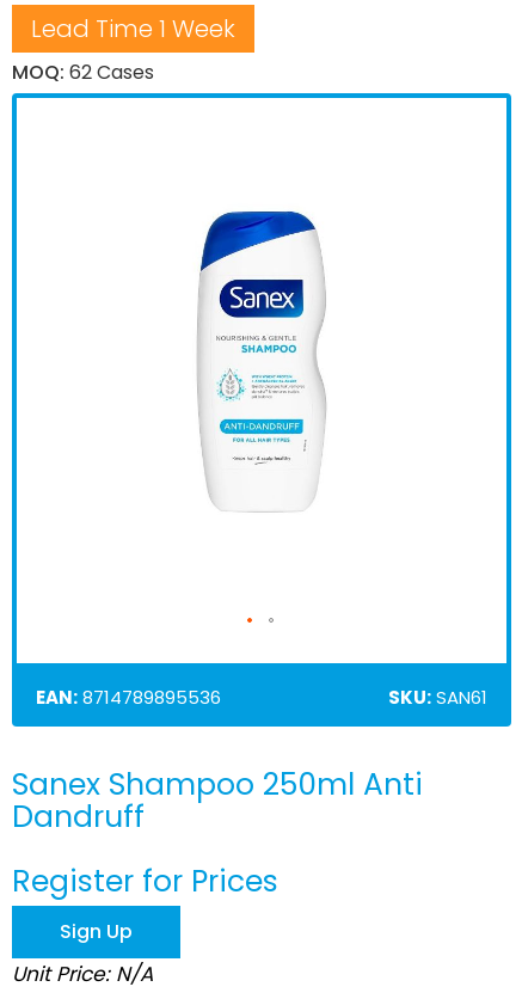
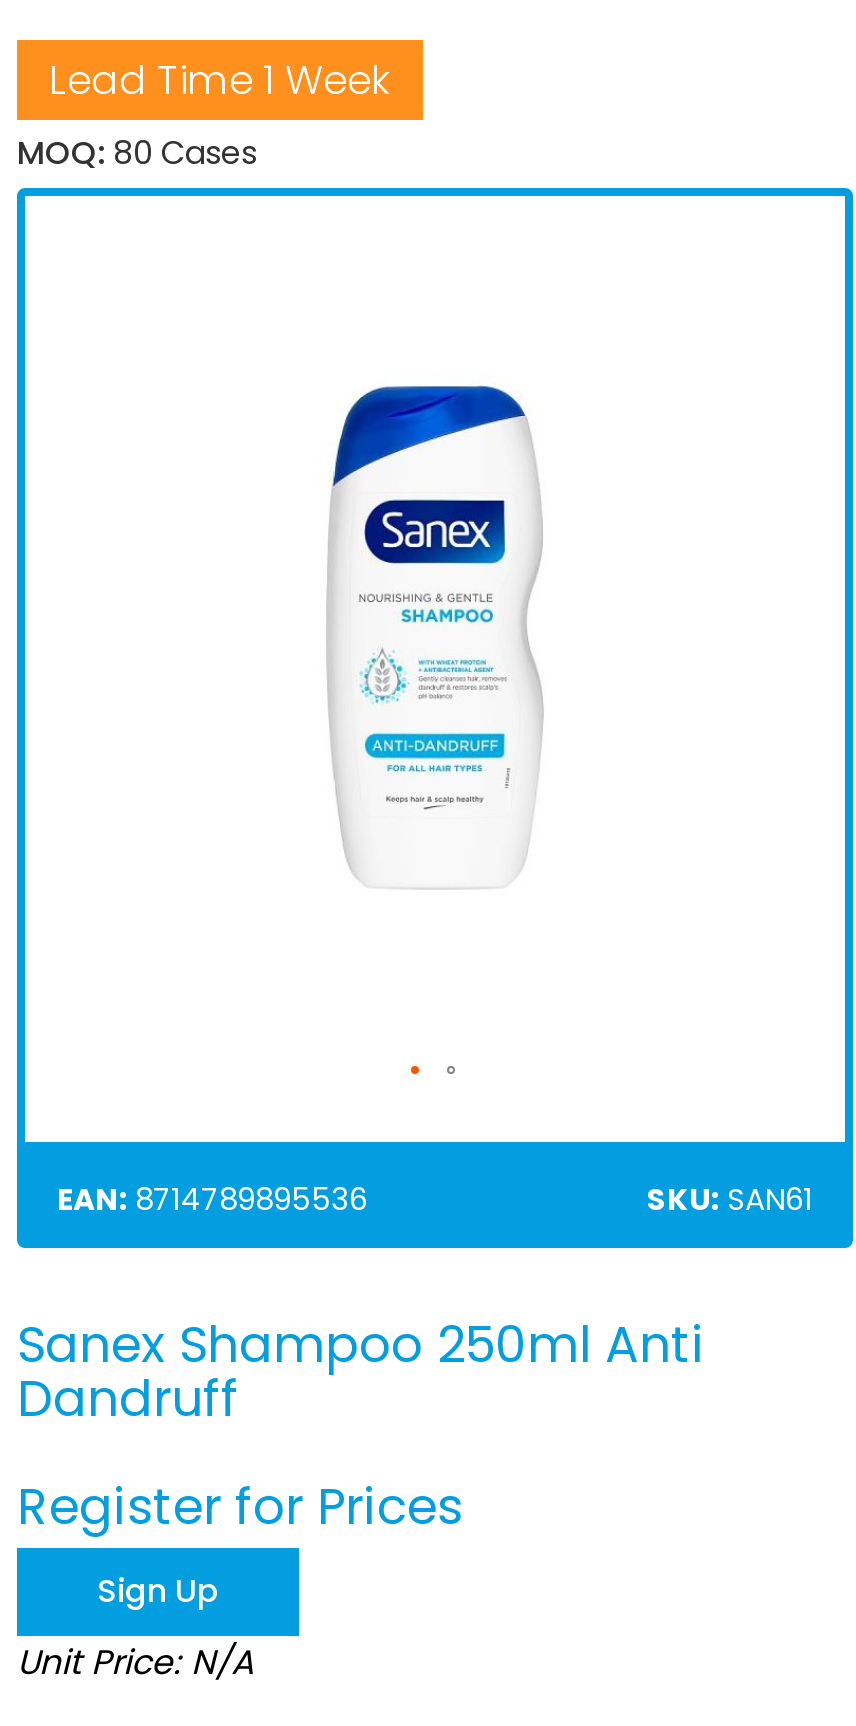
- MOQ: 62 Cases
+ MOQ: 80 Cases
